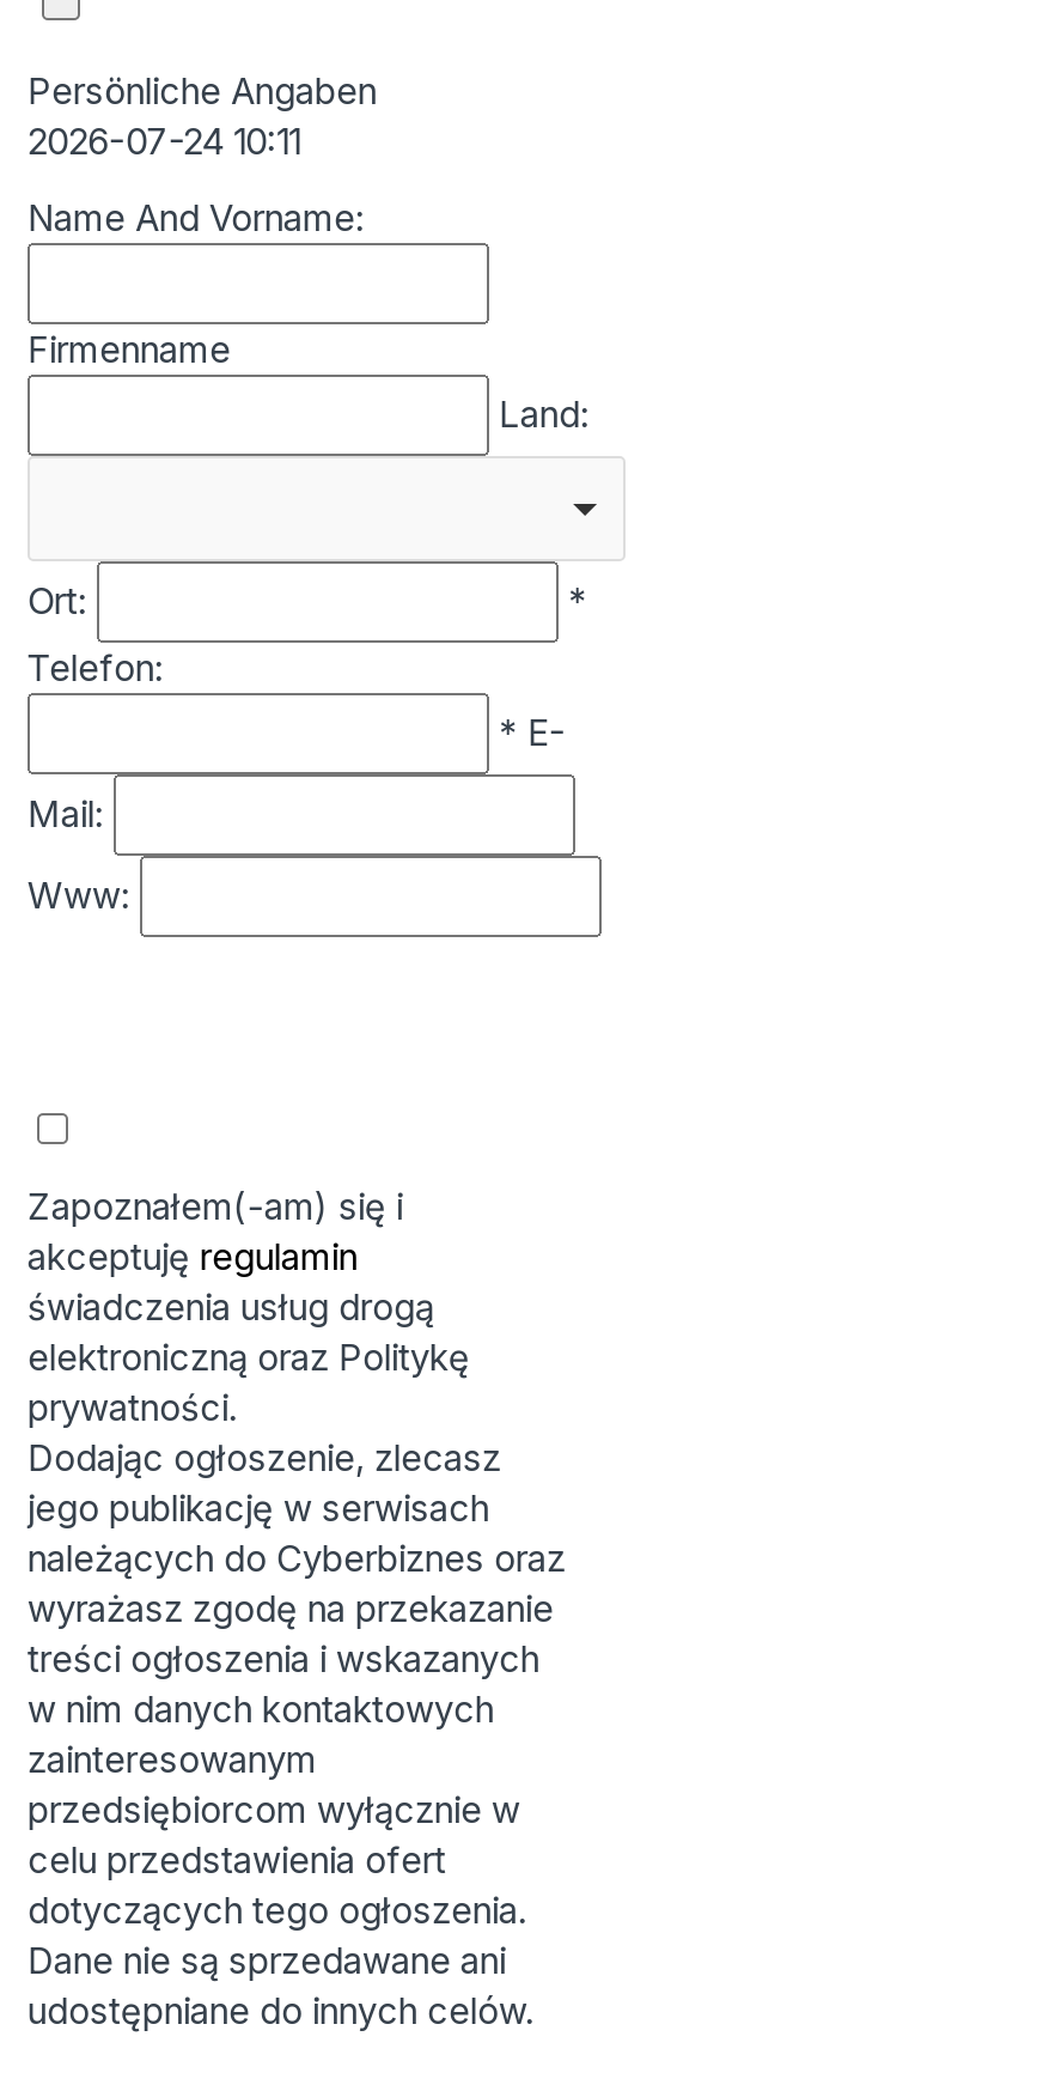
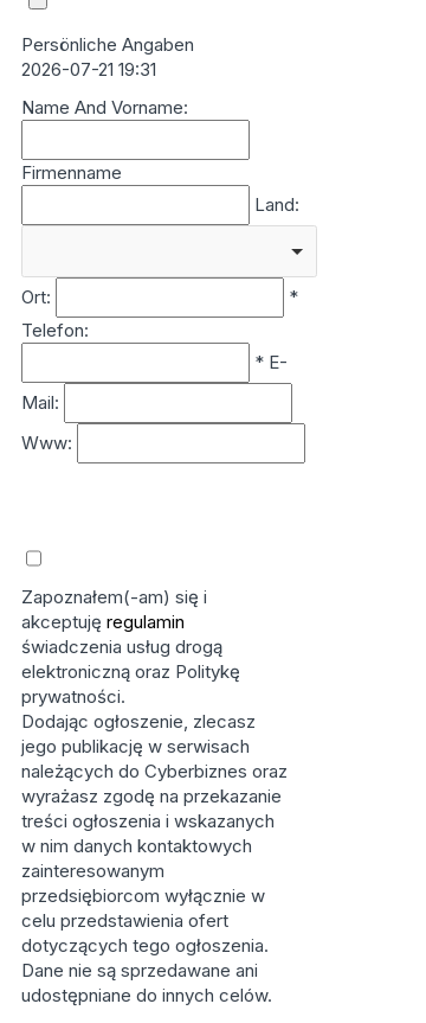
- 2026-07-24 10:11
+ 2026-07-21 19:31
